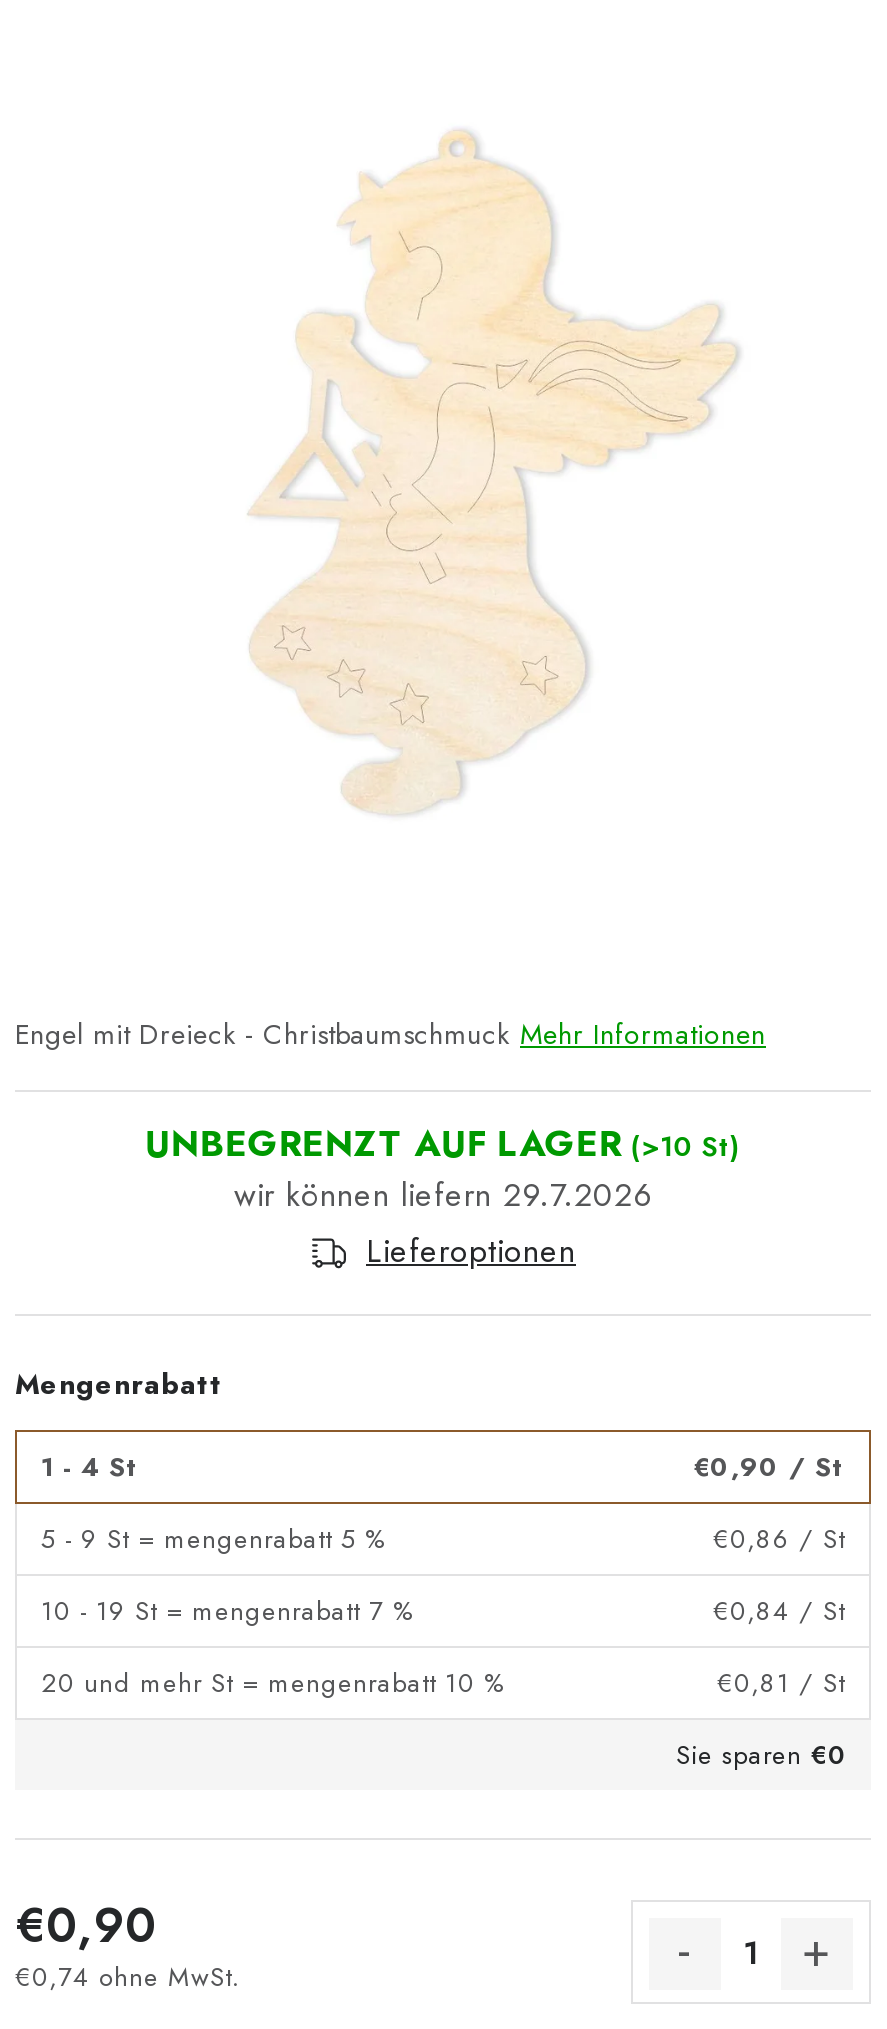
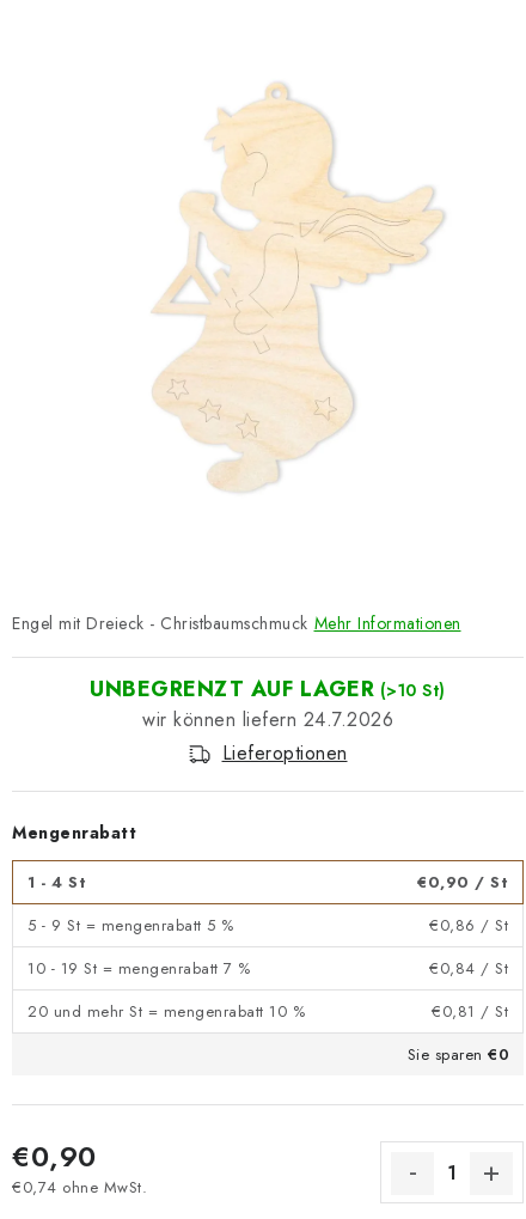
- 29.7.2026
+ 24.7.2026
